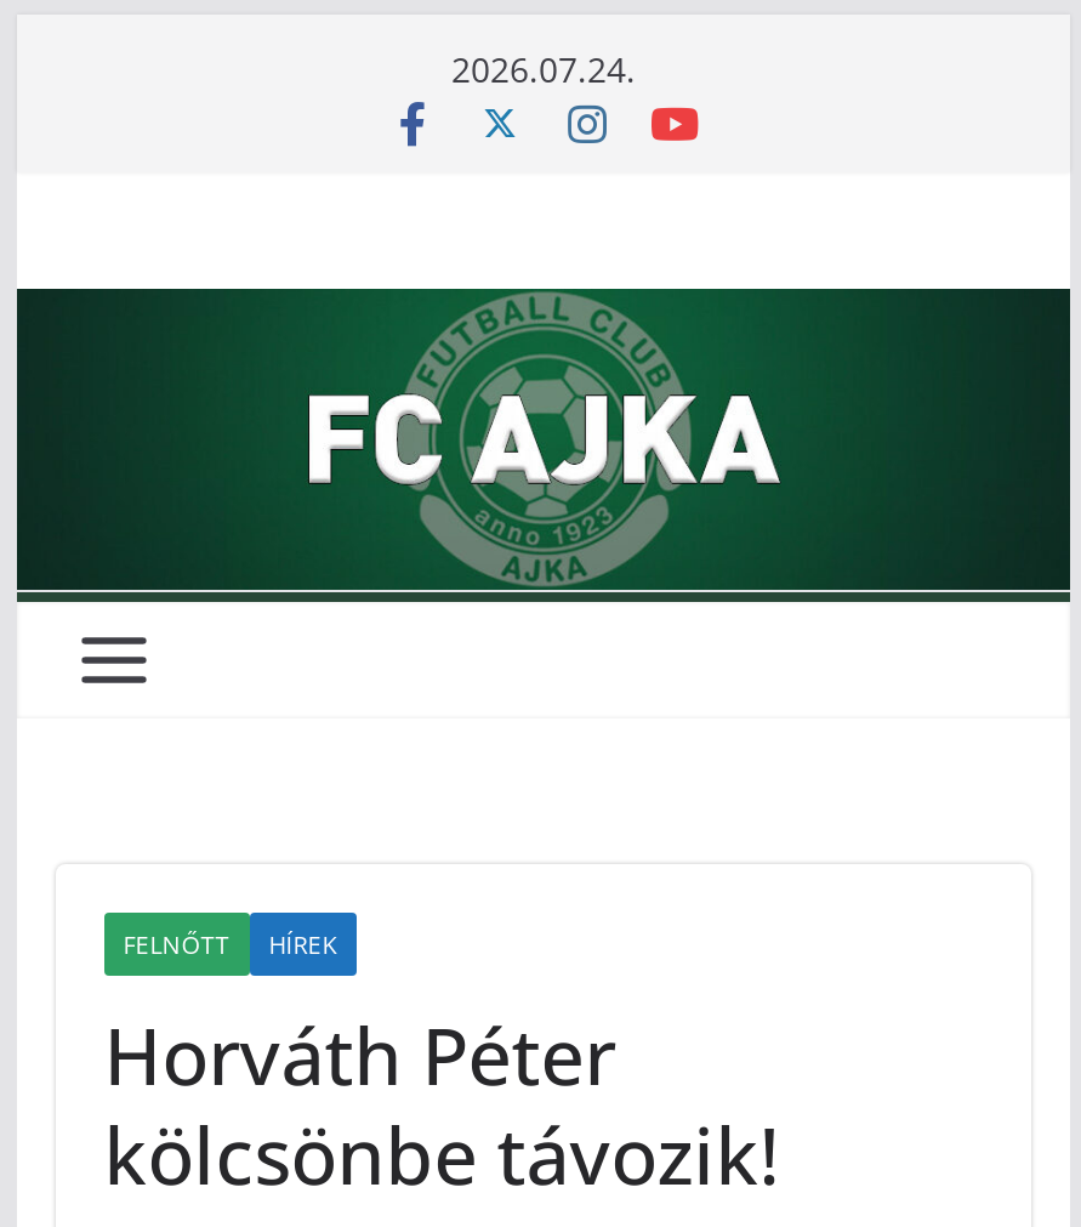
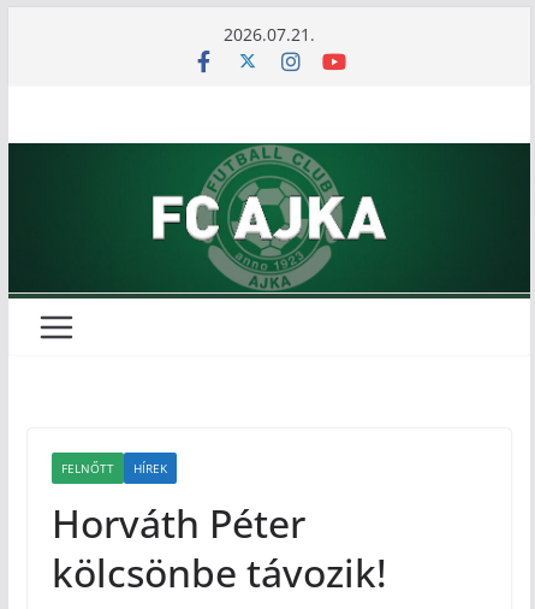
- 2026.07.24.
+ 2026.07.21.
